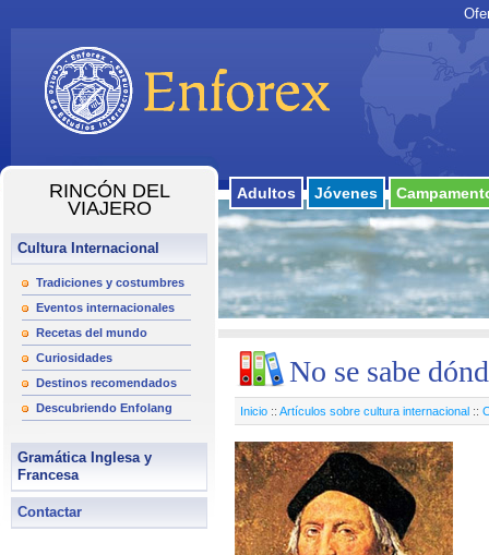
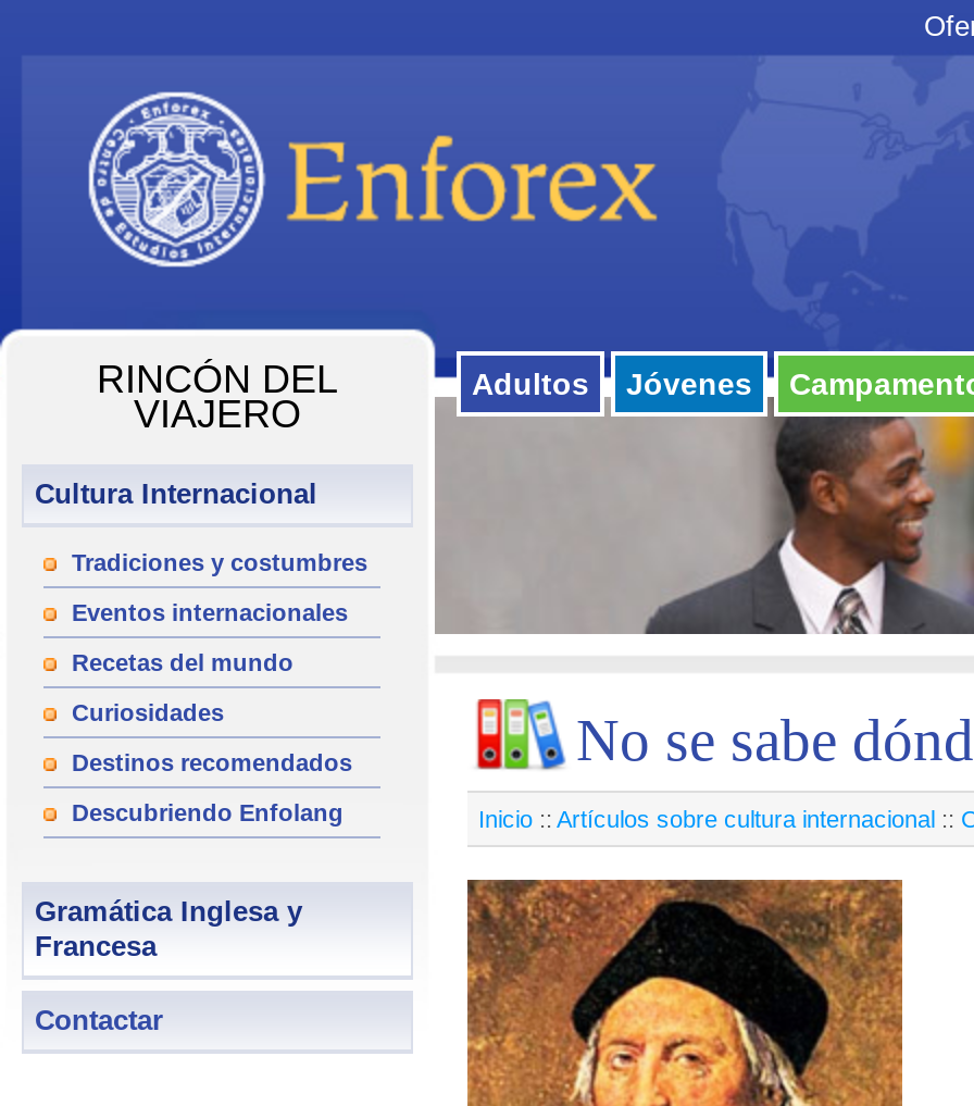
- [image]
+ [image]
